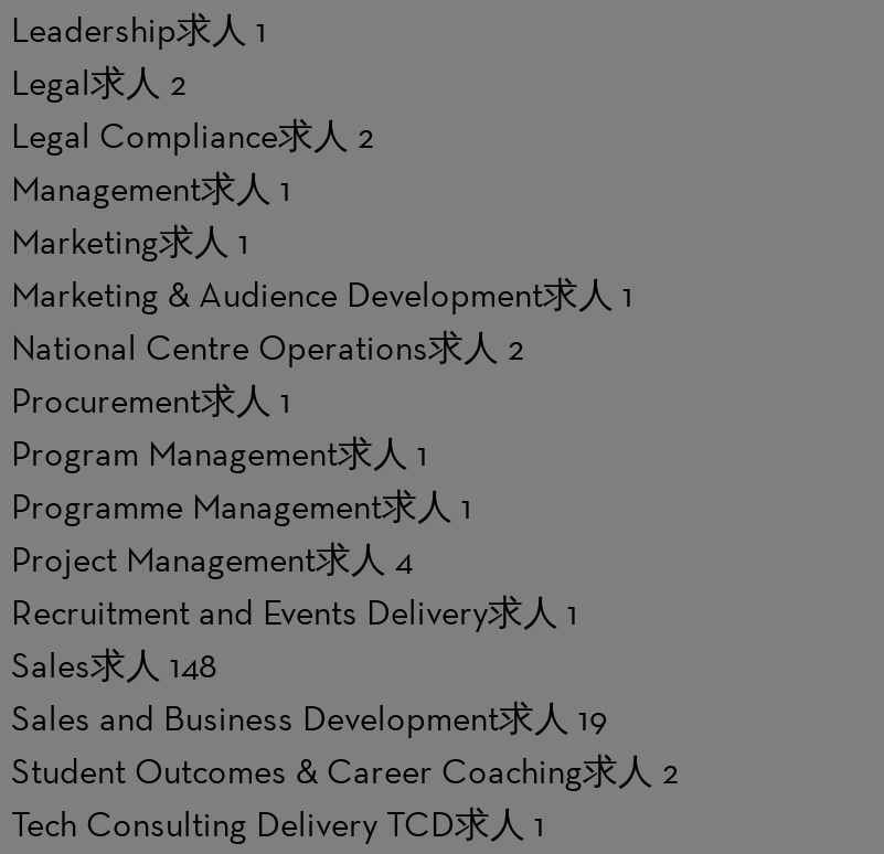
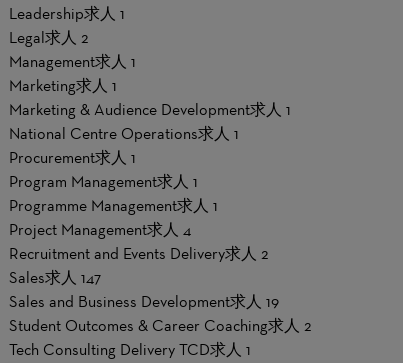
- Legal Compliance求人2

- National Centre Operations求人2
+ National Centre Operations求人1

- Recruitment and Events Delivery求人1
+ Recruitment and Events Delivery求人2

- Sales求人148
+ Sales求人147
